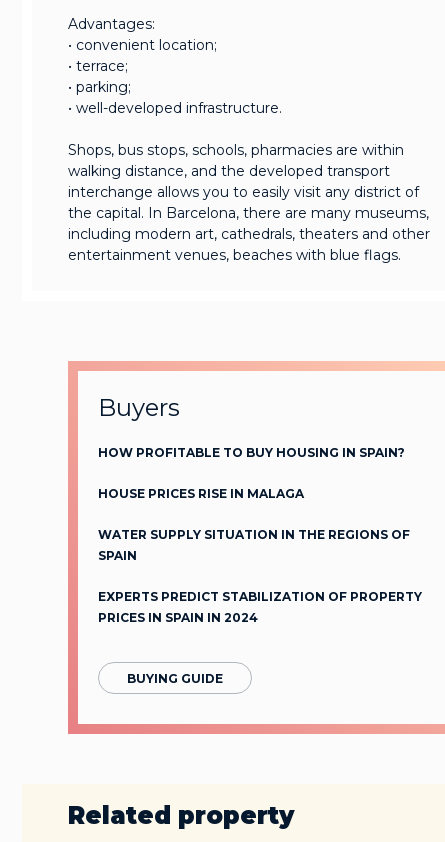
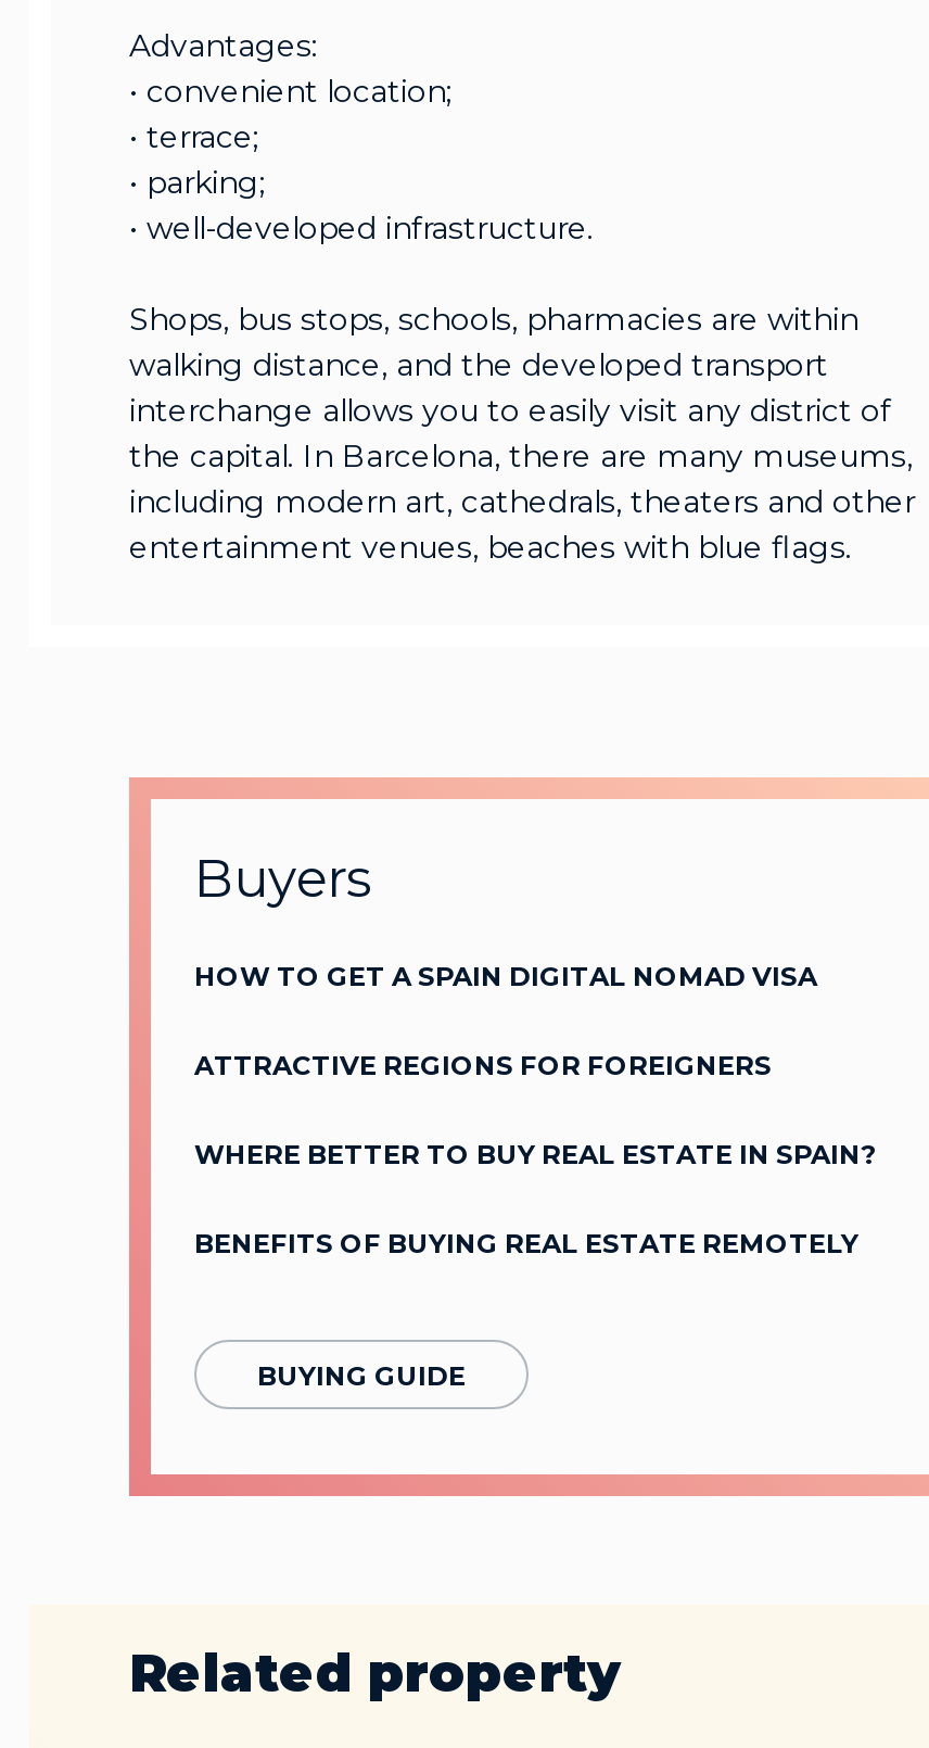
- HOW PROFITABLE TO BUY HOUSING IN SPAIN?
+ HOW TO GET A SPAIN DIGITAL NOMAD VISA

- HOUSE PRICES RISE IN MALAGA
+ ATTRACTIVE REGIONS FOR FOREIGNERS

- WATER SUPPLY SITUATION IN THE REGIONS OF
- SPAIN
+ WHERE BETTER TO BUY REAL ESTATE IN SPAIN?

- EXPERTS PREDICT STABILIZATION OF PROPERTY
- PRICES IN SPAIN IN 2024
+ BENEFITS OF BUYING REAL ESTATE REMOTELY
